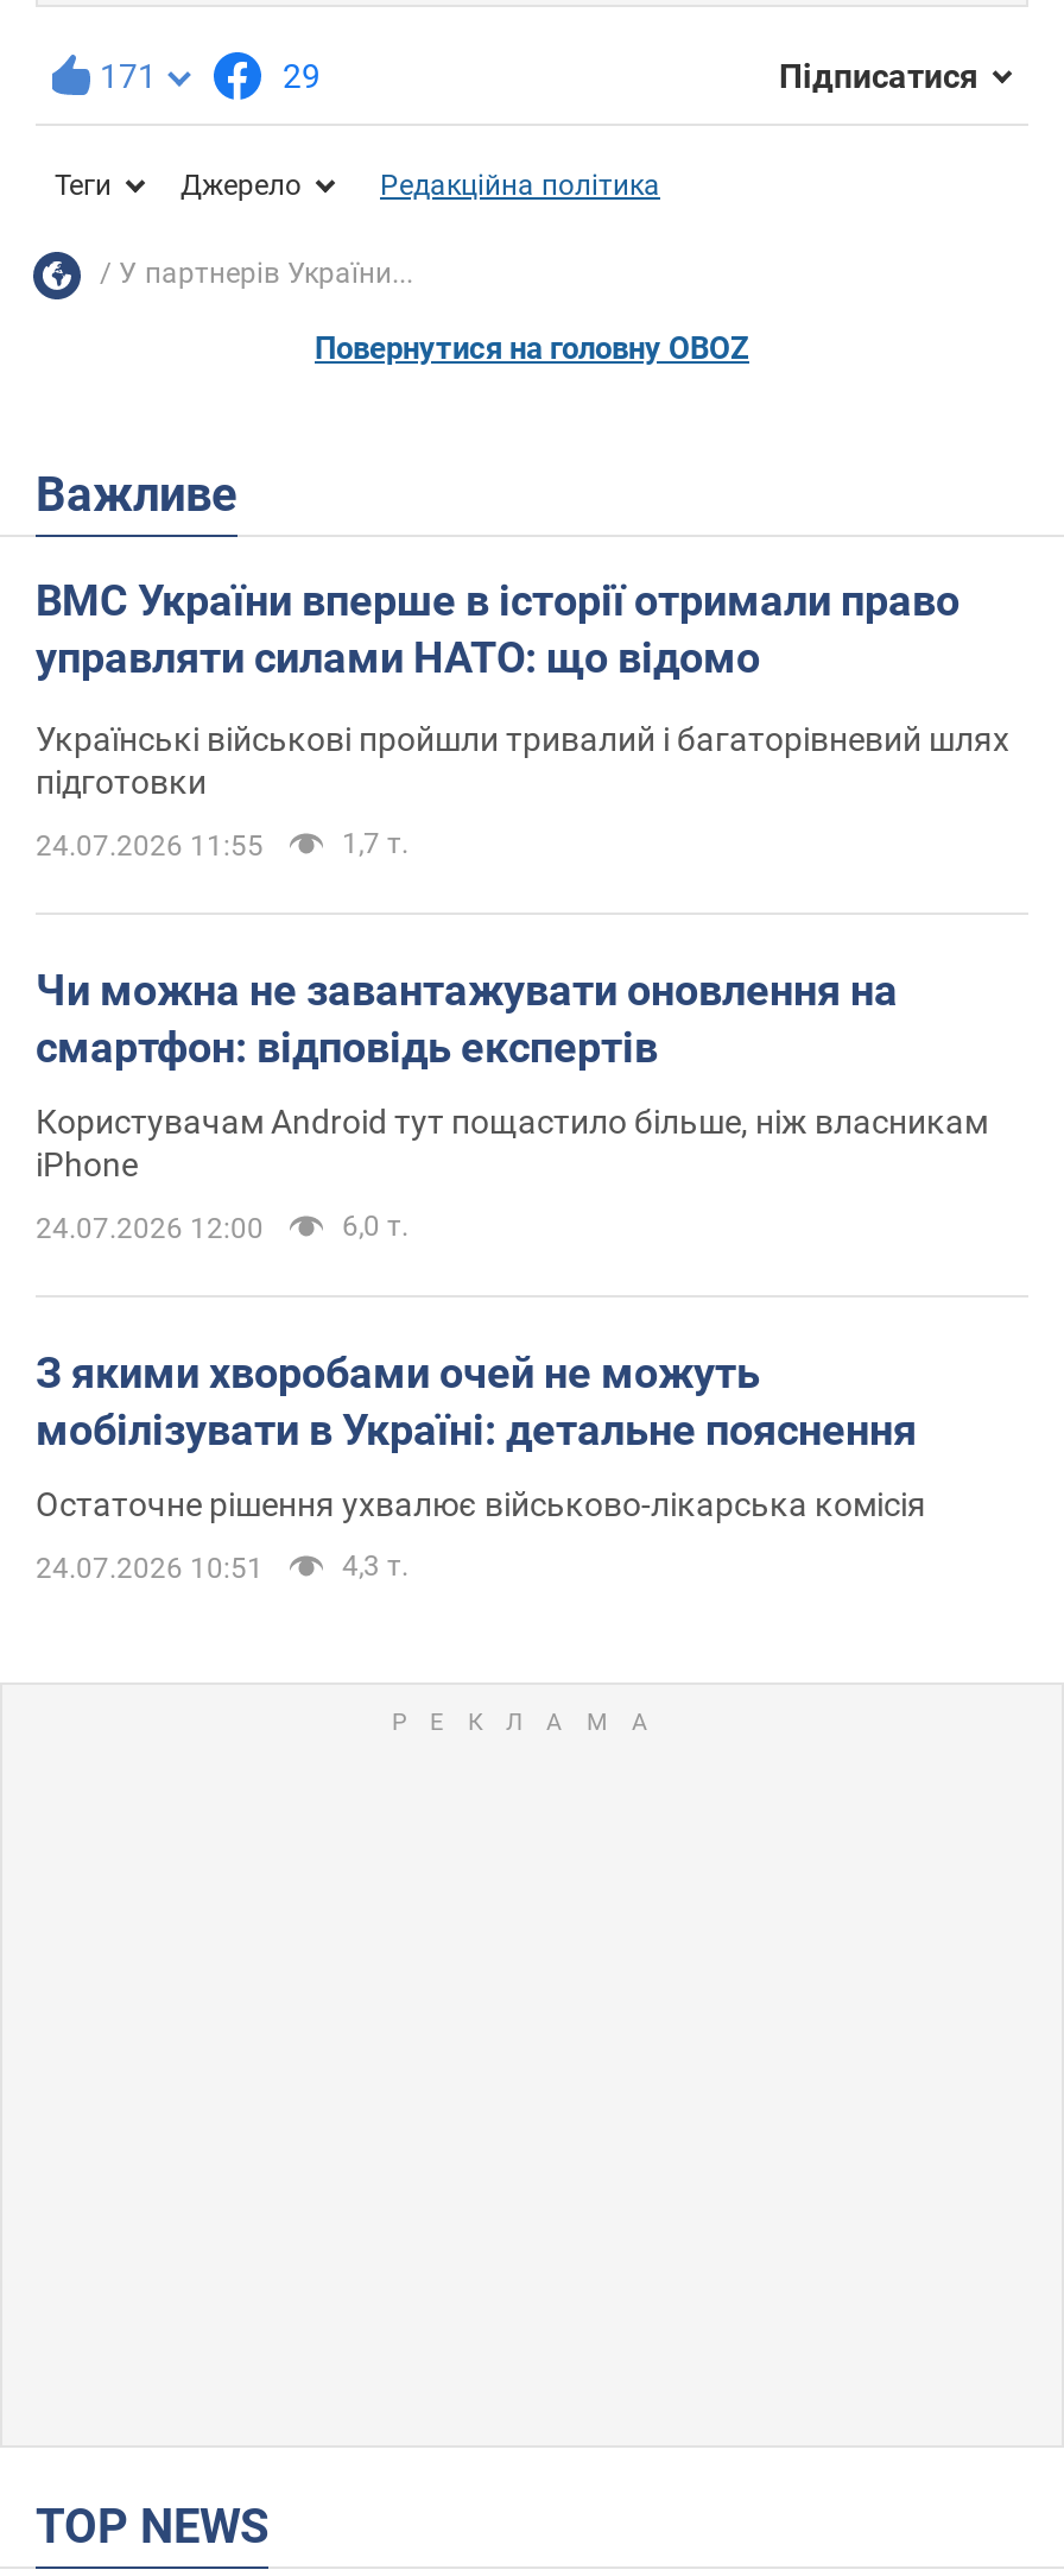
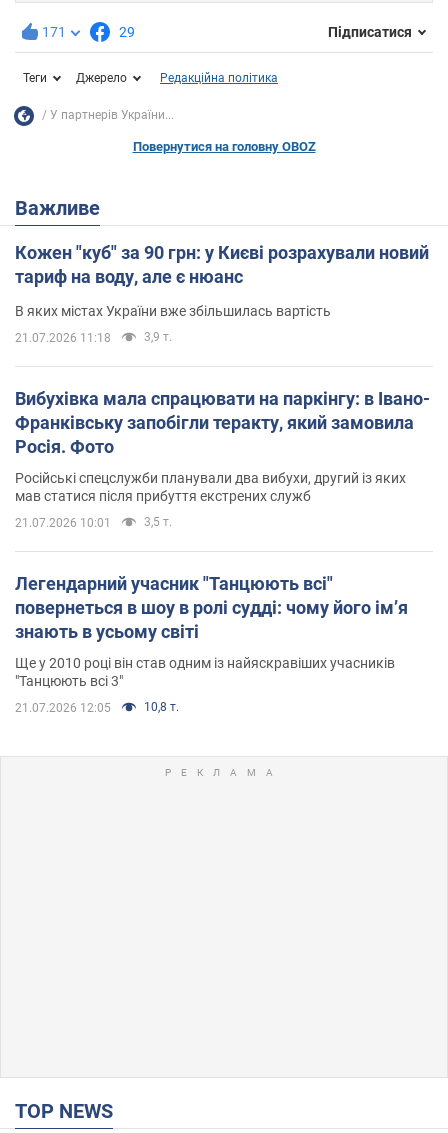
- ВМС України вперше в історії отримали право
- управляти силами НАТО: що відомо
+ Кожен "куб" за 90 грн: у Києві розрахували новий
+ тариф на воду, але є нюанс

- Українські військові пройшли тривалий і багаторівневий шлях
- підготовки
+ В яких містах України вже збільшилась вартість

- 24.07.2026 11:55
- 1,7 т.
+ 21.07.2026 11:18
+ 3,9 т.

- Чи можна не завантажувати оновлення на
- смартфон: відповідь експертів
+ Вибухівка мала спрацювати на паркінгу: в Івано-
+ Франківську запобігли теракту, який замовила
+ Росія. Фото

- Користувачам Android тут пощастило більше, ніж власникам
- iPhone
+ Російські спецслужби планували два вибухи, другий із яких
+ мав статися після прибуття екстрених служб

- 24.07.2026 12:00
- 6,0 т.
+ 21.07.2026 10:01
+ 3,5 т.

- З якими хворобами очей не можуть
- мобілізувати в Україні: детальне пояснення
+ Легендарний учасник "Танцюють всі"
+ повернеться в шоу в ролі судді: чому його імʼя
+ знають в усьому світі

- Остаточне рішення ухвалює військово-лікарська комісія
+ Ще у 2010 році він став одним із найяскравіших учасників
+ "Танцюють всі 3"

- 24.07.2026 10:51
- 4,3 т.
+ 21.07.2026 12:05
+ 10,8 т.
